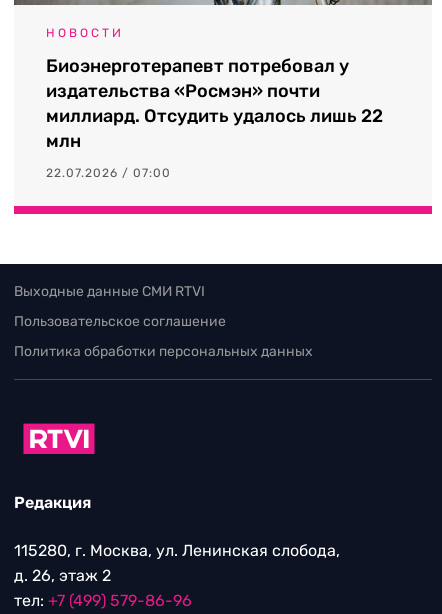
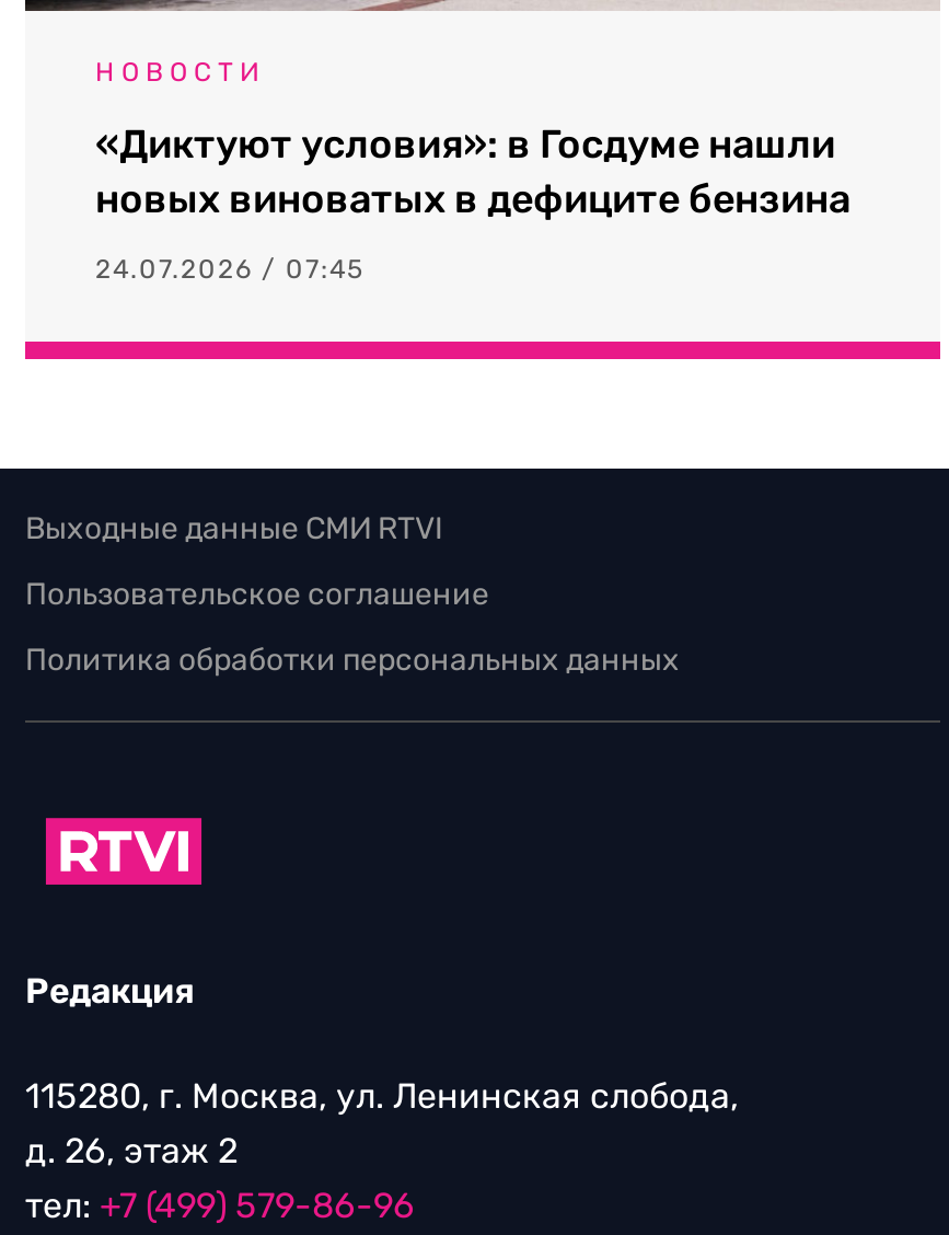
- Биоэнерготерапевт потребовал у
- издательства «Росмэн» почти
- миллиард. Отсудить удалось лишь 22
- млн
+ «Диктуют условия»: в Госдуме нашли
+ новых виноватых в дефиците бензина

- 22.07.2026 / 07:00
+ 24.07.2026 / 07:45
